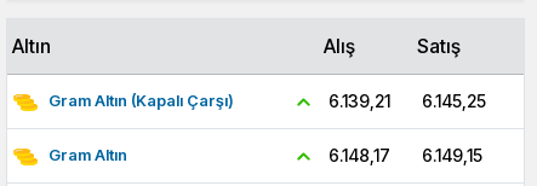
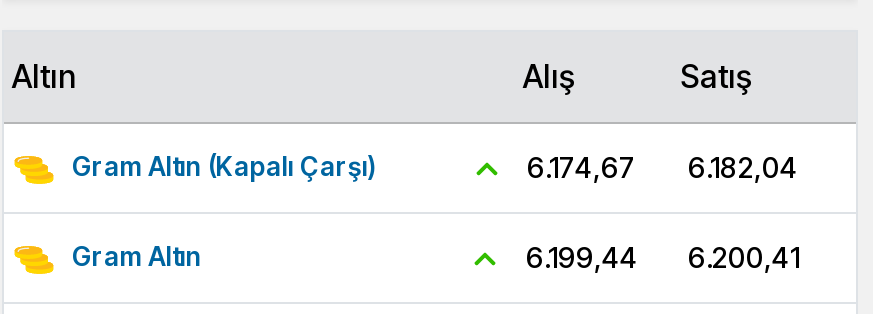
- 6.139,21
+ 6.174,67

- 6.145,25
+ 6.182,04

- 6.148,17
+ 6.199,44

- 6.149,15
+ 6.200,41
